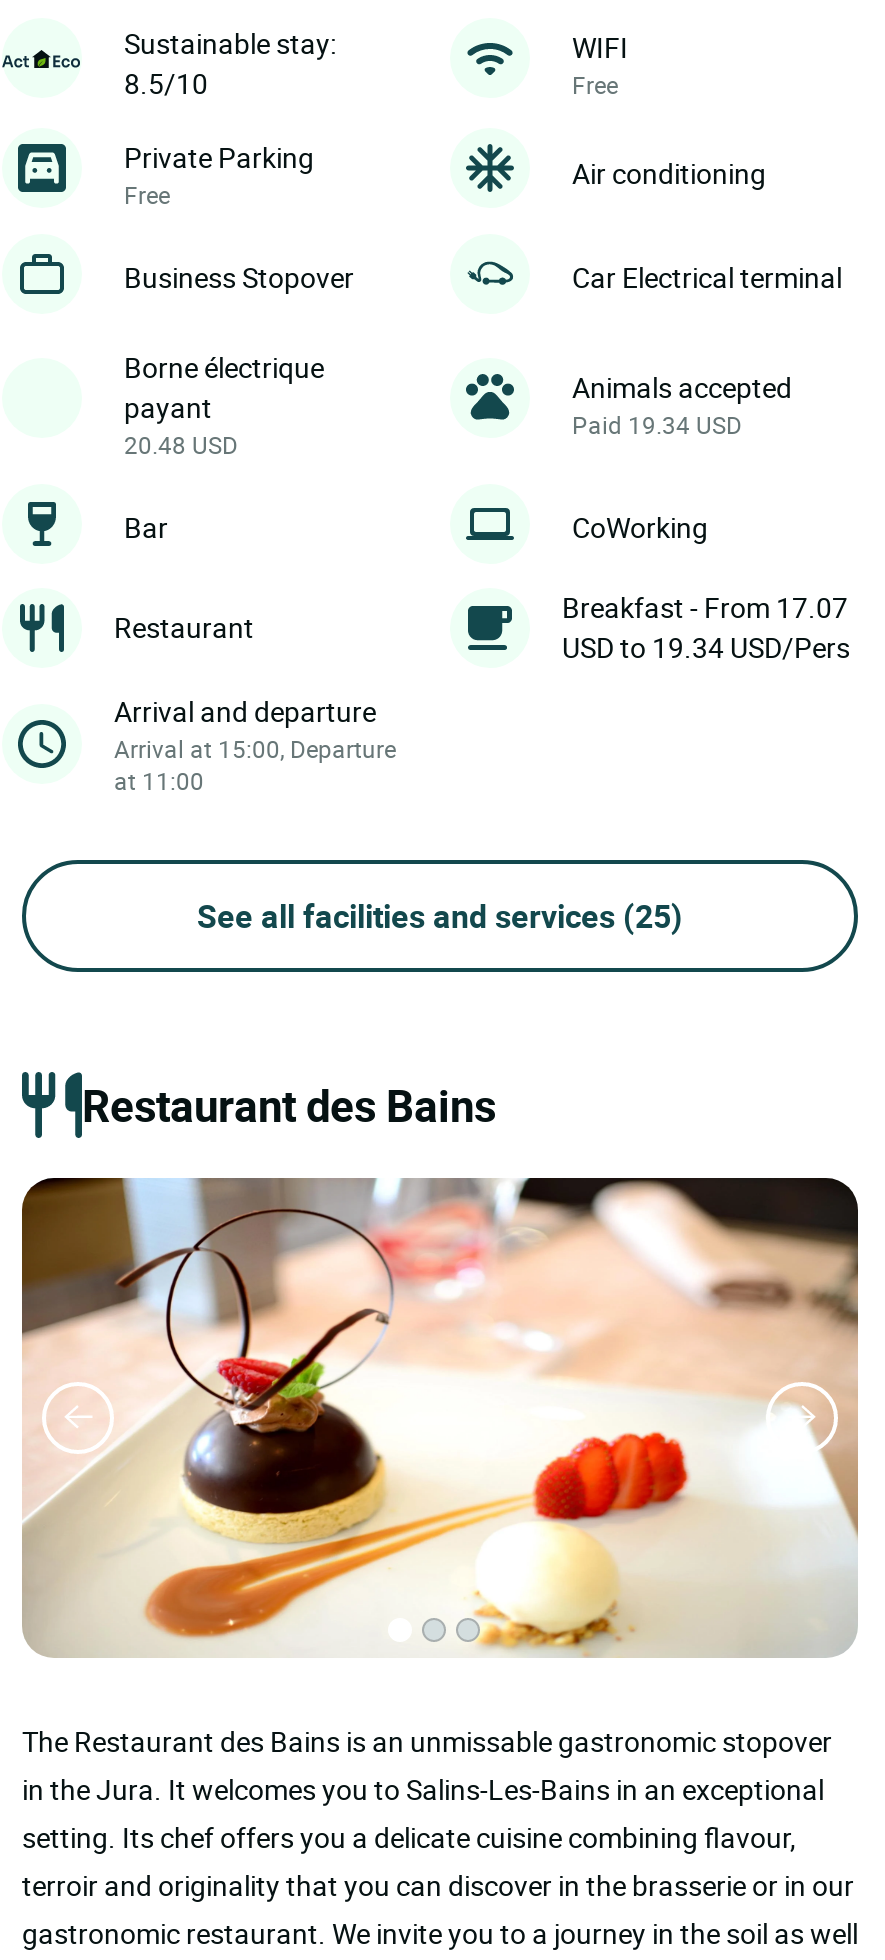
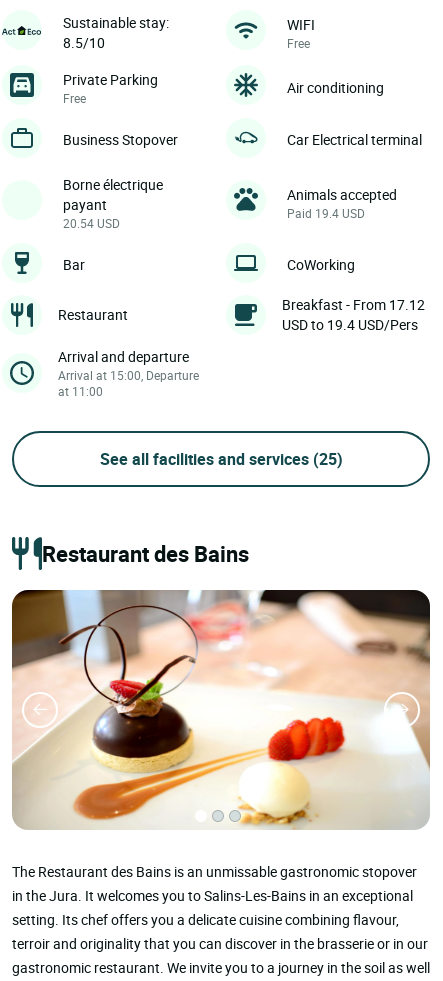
- Paid 19.34 USD
+ Paid 19.4 USD

- 20.48 USD
+ 20.54 USD

- Breakfast - From 17.07
+ Breakfast - From 17.12

- USD to 19.34 USD/Pers
+ USD to 19.4 USD/Pers
